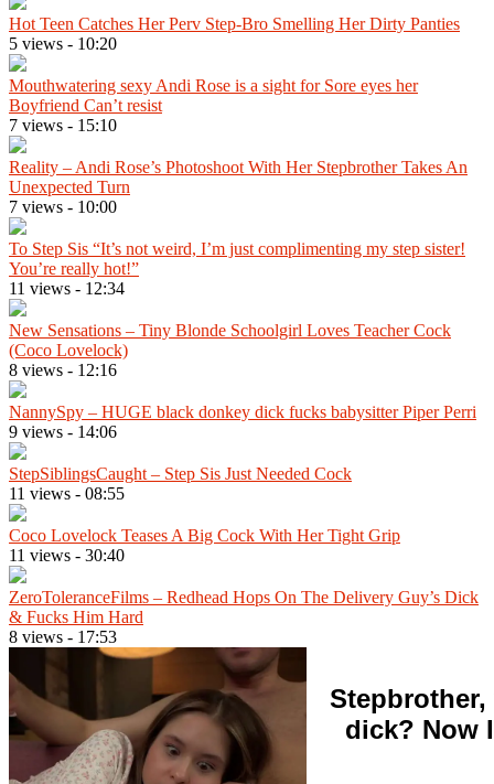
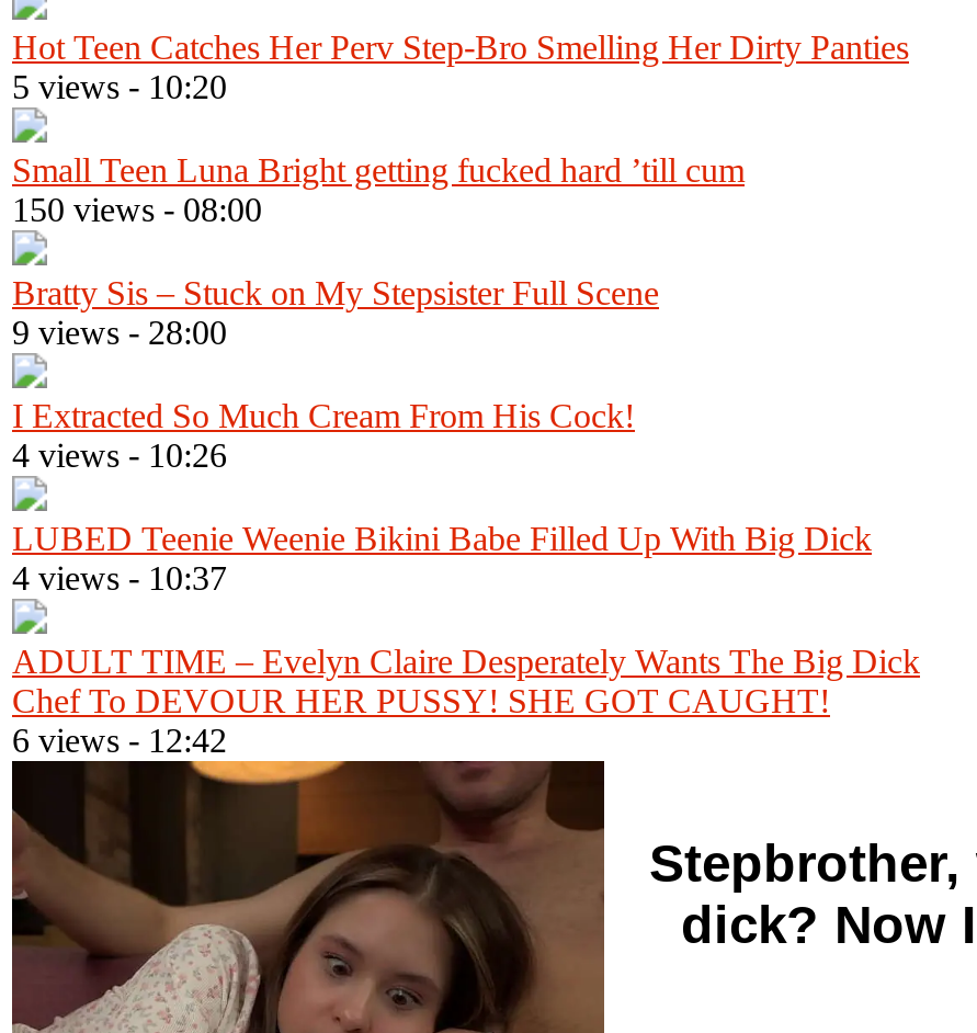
- Mouthwatering sexy Andi Rose is a sight for Sore eyes her
- Boyfriend Can’t resist
- 7 views - 15:10
- Reality – Andi Rose’s Photoshoot With Her Stepbrother Takes An
- Unexpected Turn
- 7 views - 10:00
- To Step Sis “It’s not weird, I’m just complimenting my step sister!
- You’re really hot!”
- 11 views - 12:34
- New Sensations – Tiny Blonde Schoolgirl Loves Teacher Cock
- (Coco Lovelock)
- 8 views - 12:16
- NannySpy – HUGE black donkey dick fucks babysitter Piper Perri
- 9 views -14:06
- StepSiblingsCaught – Step Sis Just Needed Cock
- 11 views -08:55
- Coco Lovelock Teases A Big Cock With Her Tight Grip
- 11 views - 30:40
- ZeroToleranceFilms – Redhead Hops On The Delivery Guy’s Dick
- & Fucks Him Hard
- 8 views - 17:53
+ Small Teen Luna Bright getting fucked hard ’till cum
+ 150 views - 08:00
+ Bratty Sis – Stuck on My Stepsister Full Scene
+ 9 views - 28:00
+ I Extracted So Much Cream From His Cock!
+ 4 views - 10:26
+ LUBED Teenie Weenie Bikini Babe Filled Up With Big Dick
+ 4 views - 10:37
+ ADULT TIME – Evelyn Claire Desperately Wants The Big Dick
+ Chef To DEVOUR HER PUSSY! SHE GOT CAUGHT!
+ 6 views - 12:42
